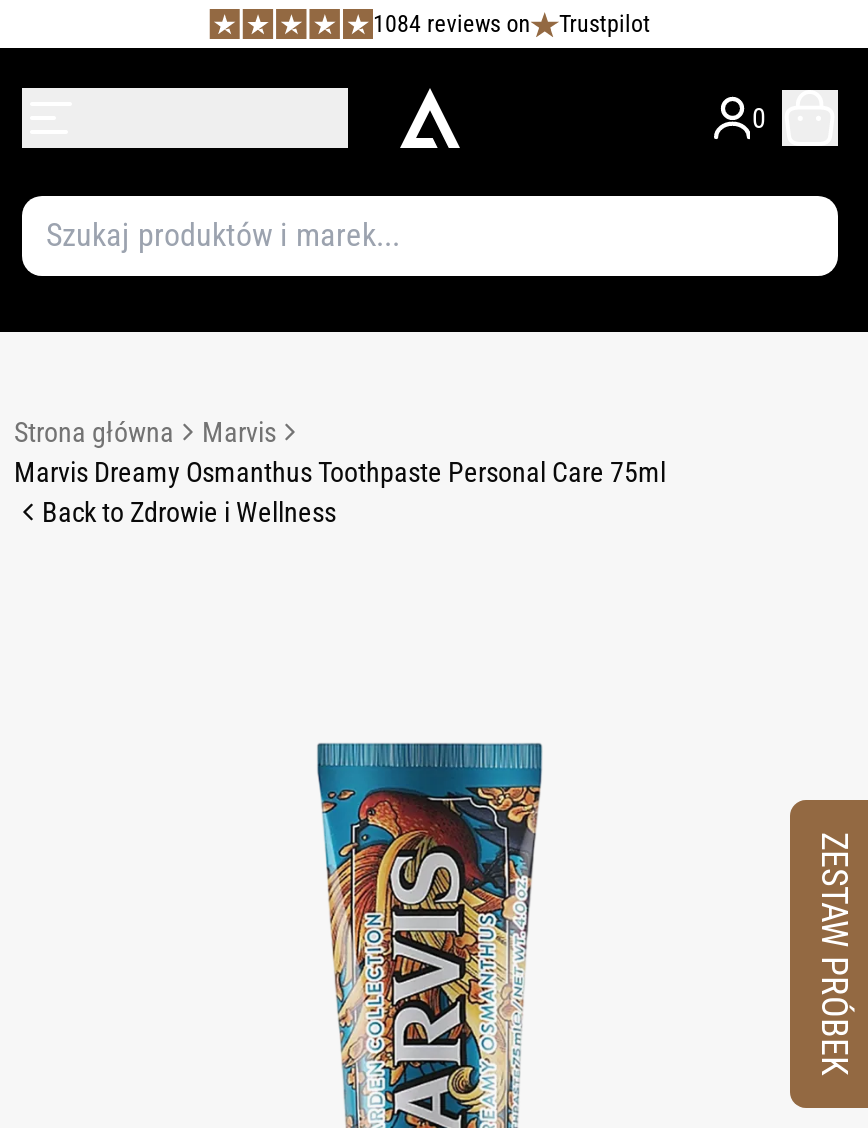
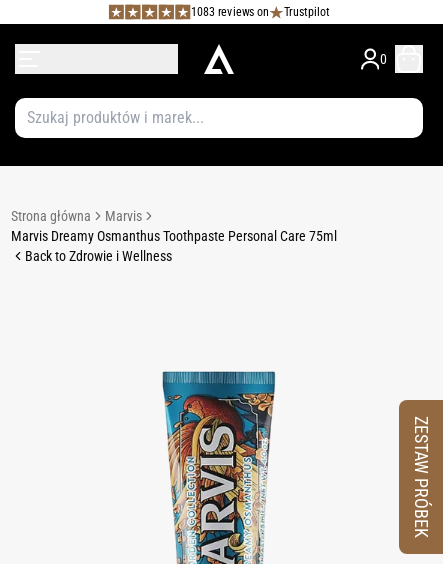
- 1084 reviews on Trustpilot
+ 1083 reviews on Trustpilot
